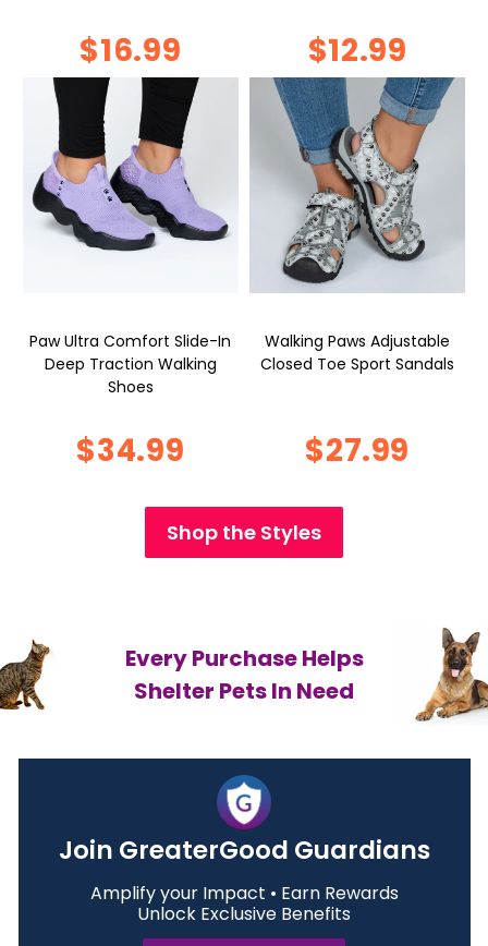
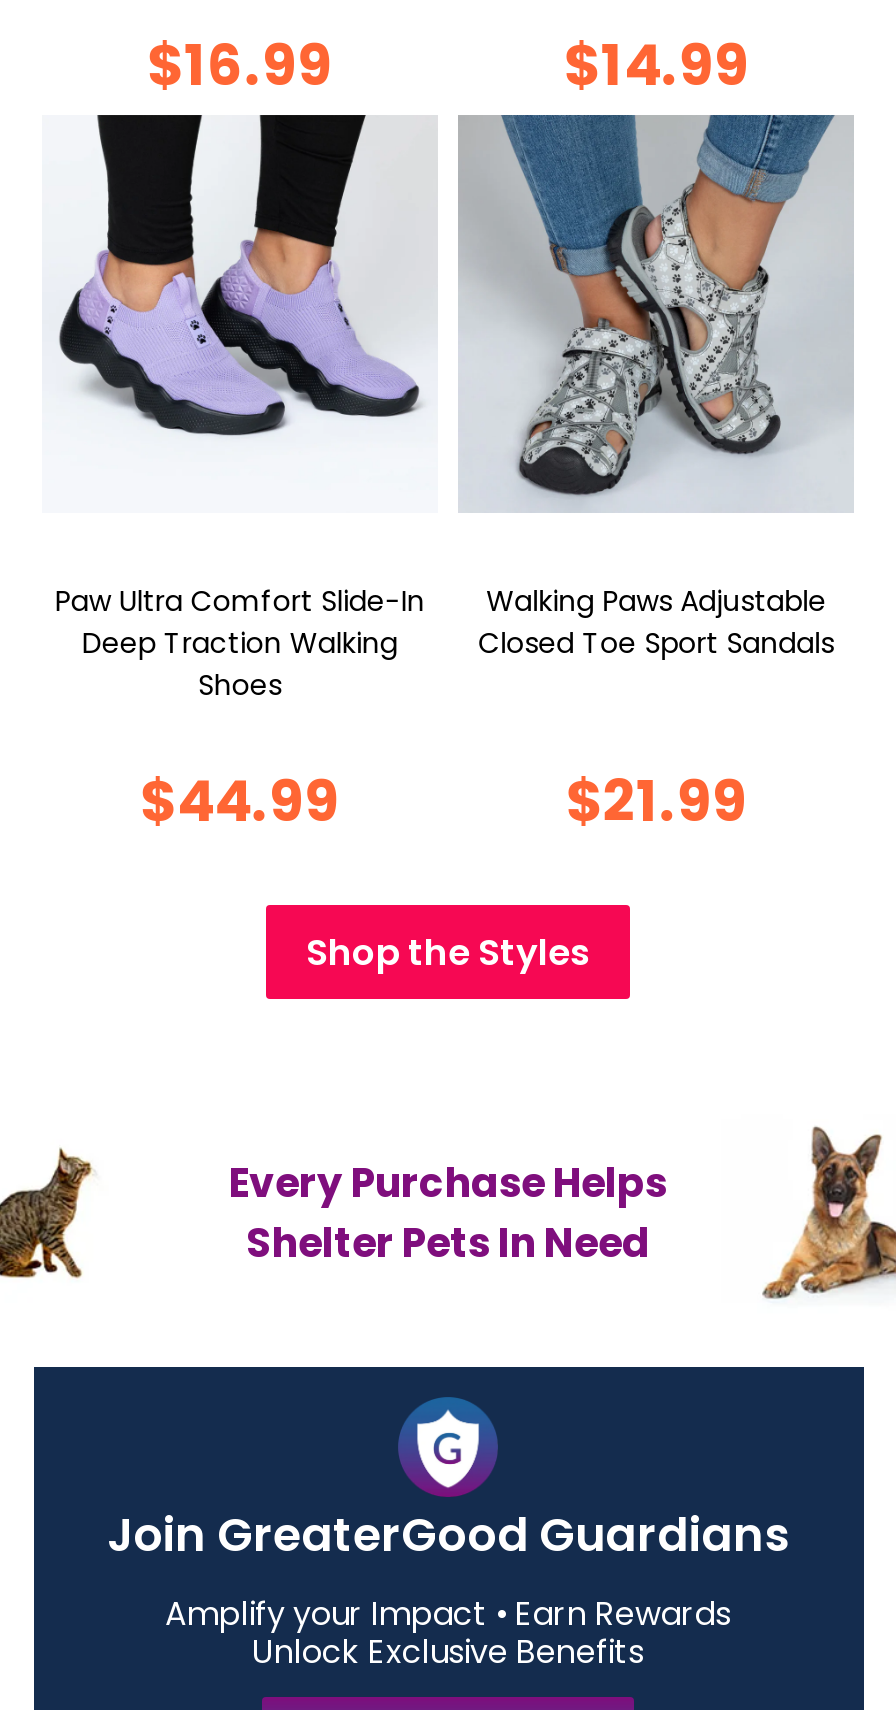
- $12.99
+ $14.99

- $34.99
+ $44.99

- $27.99
+ $21.99
